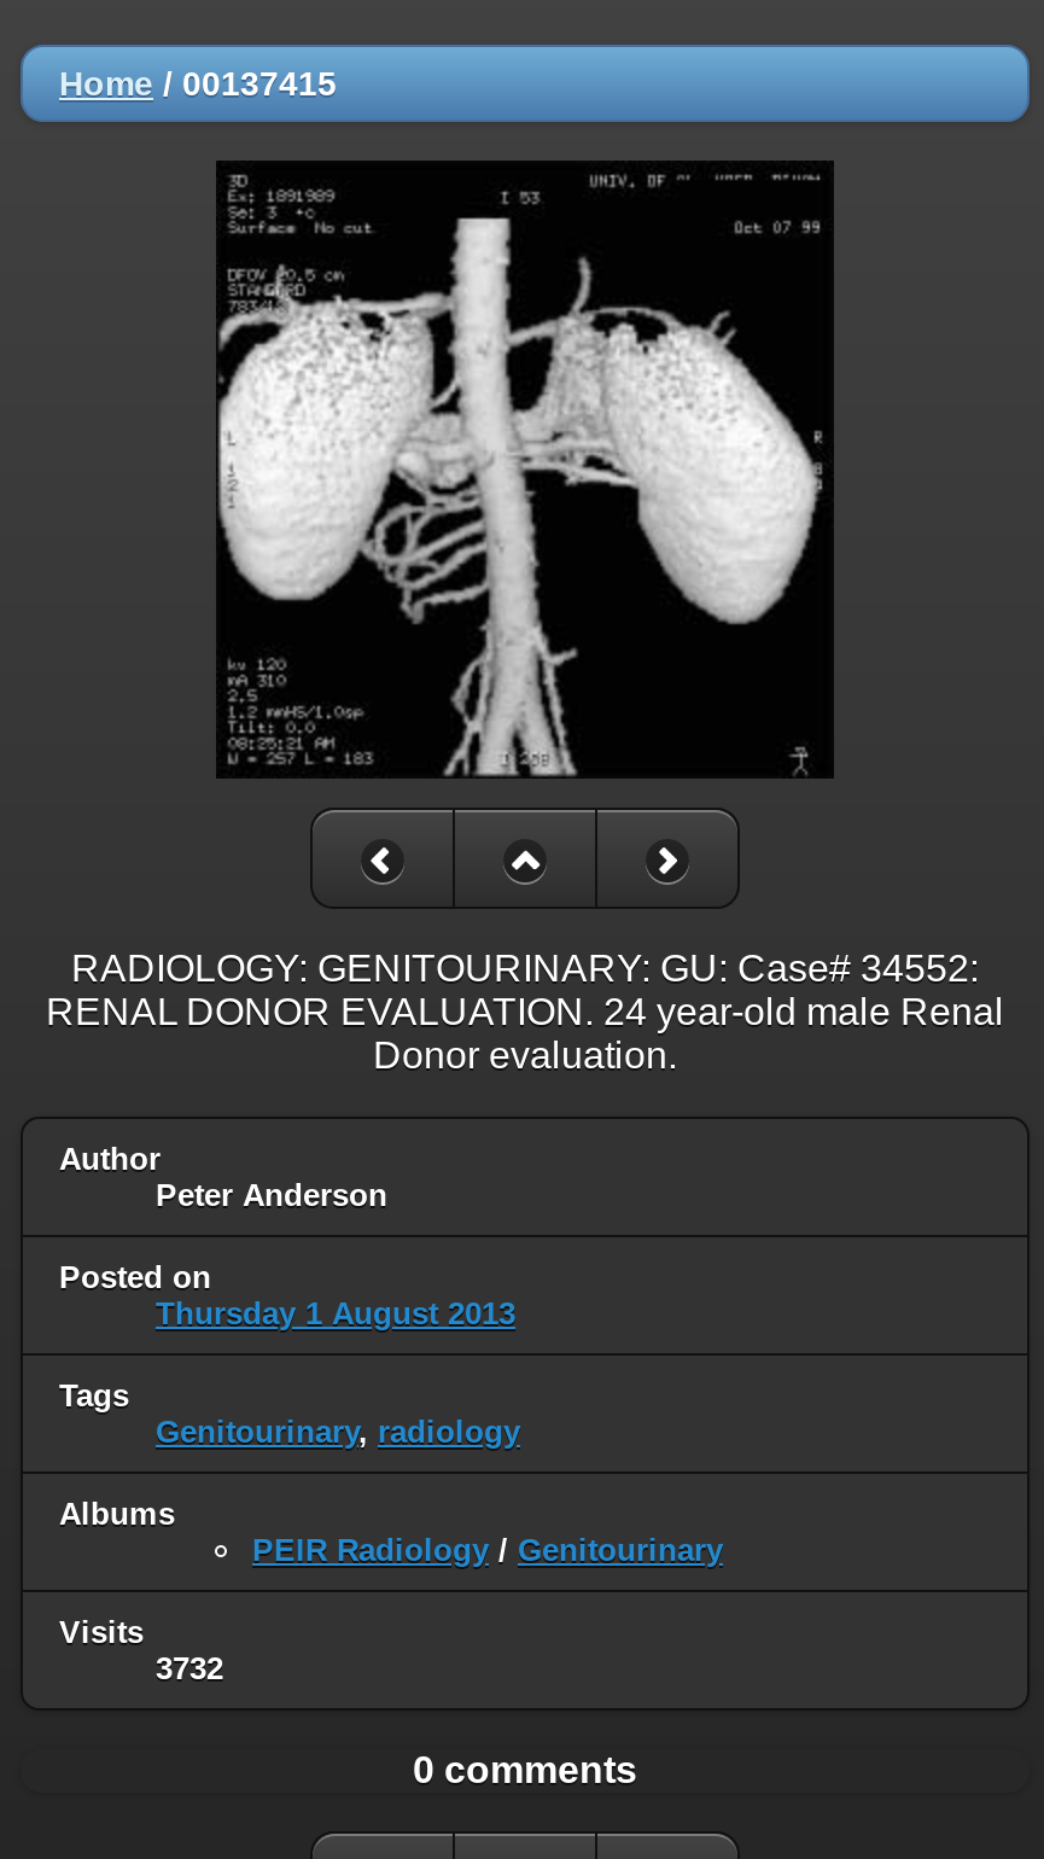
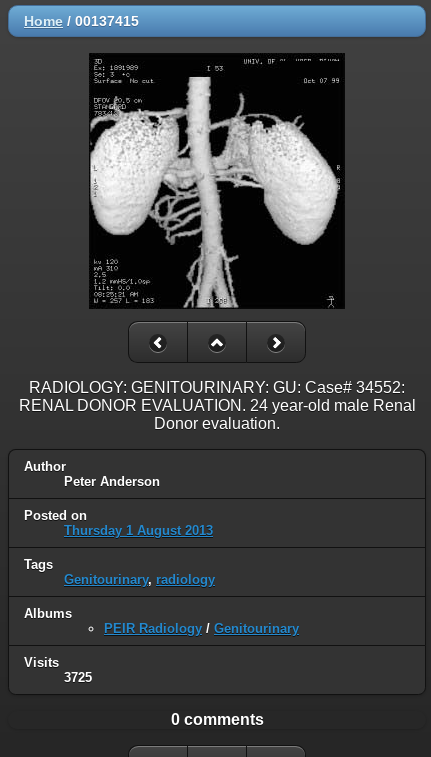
- 3732
+ 3725
